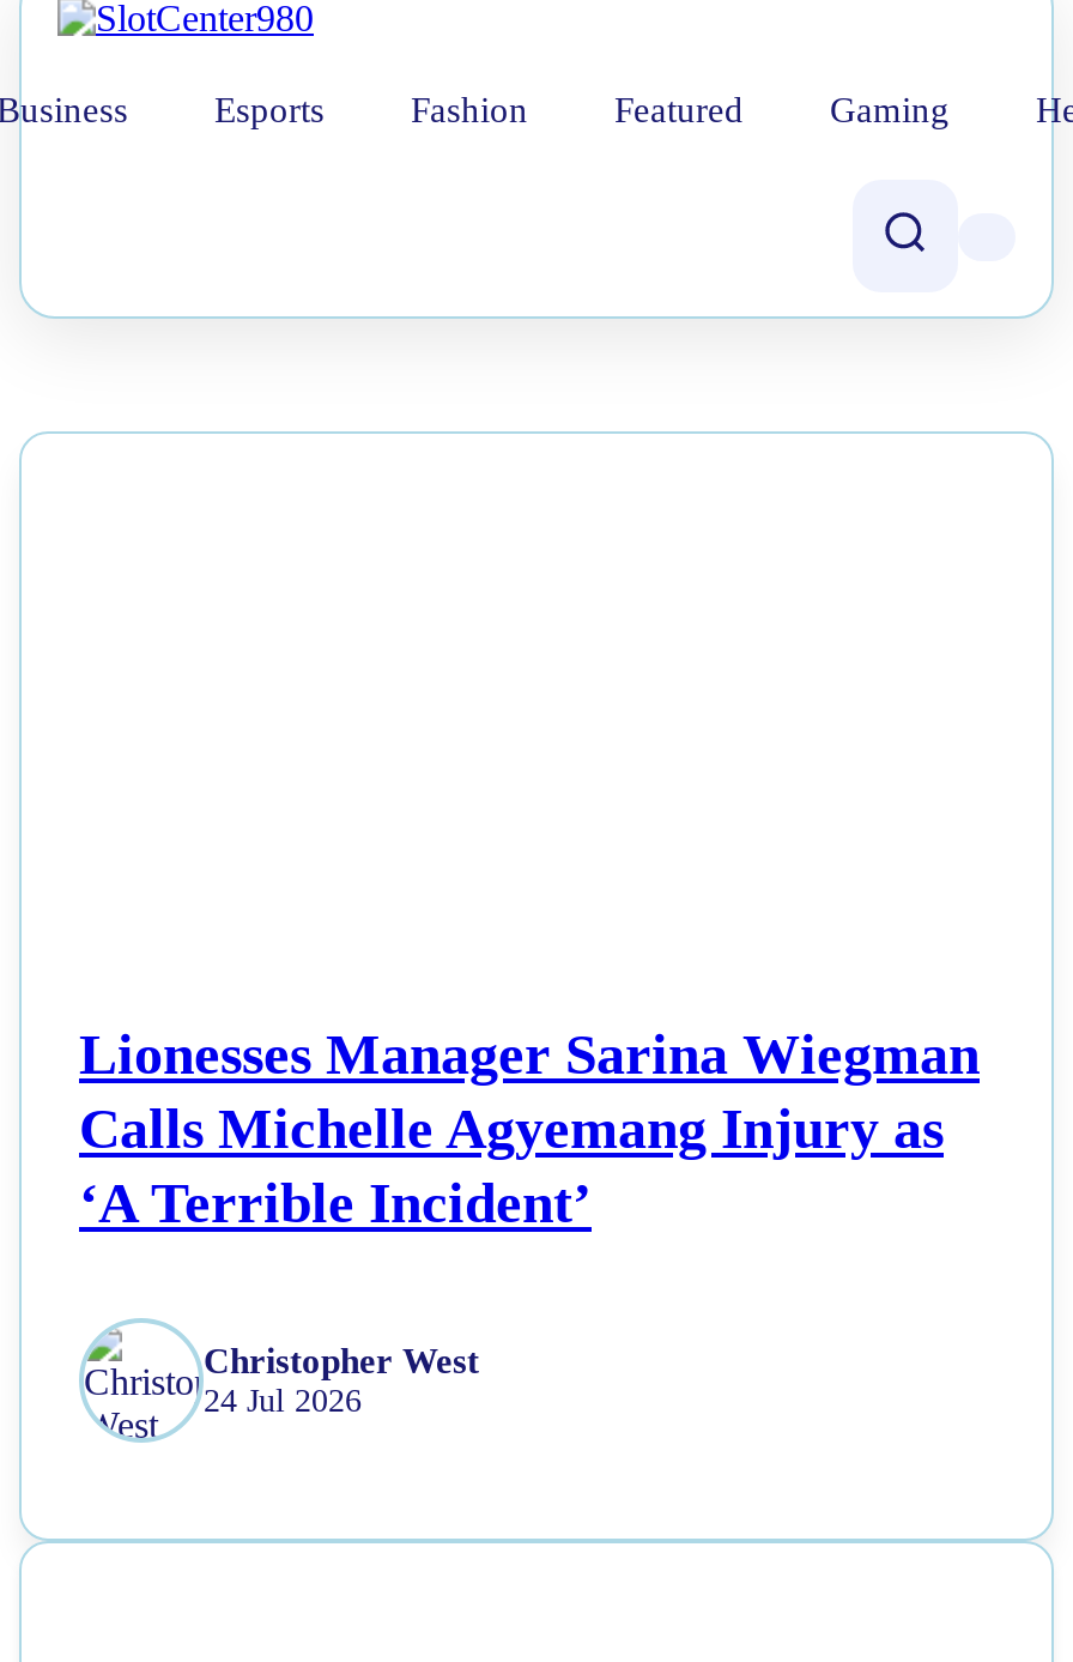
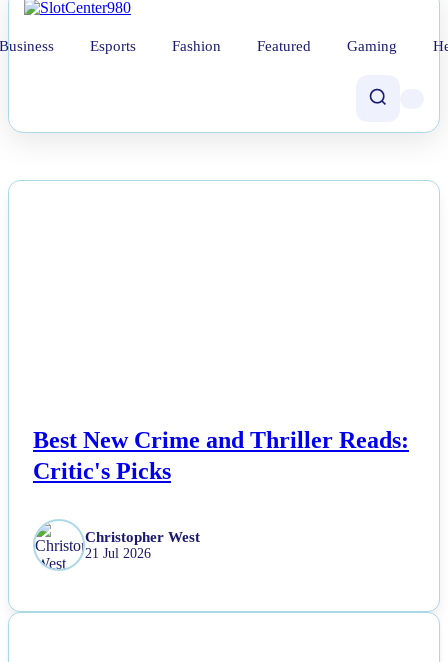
- Lionesses Manager Sarina Wiegman
- Calls Michelle Agyemang Injury as
- ‘A Terrible Incident’
+ Best New Crime and Thriller Reads:
+ Critic's Picks

- 24 Jul 2026
+ 21 Jul 2026
